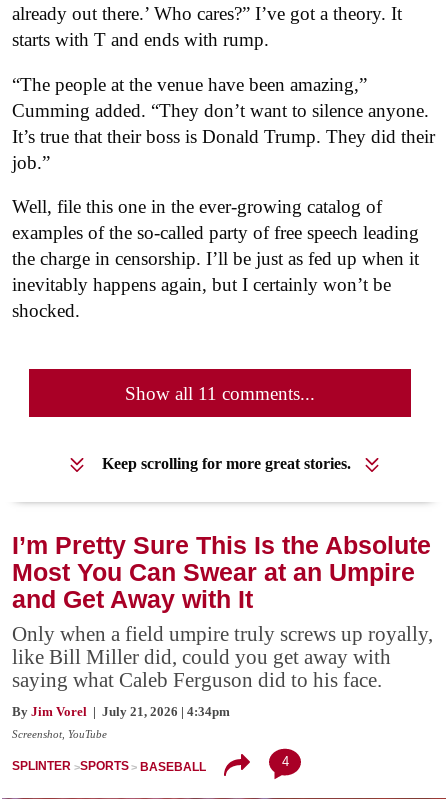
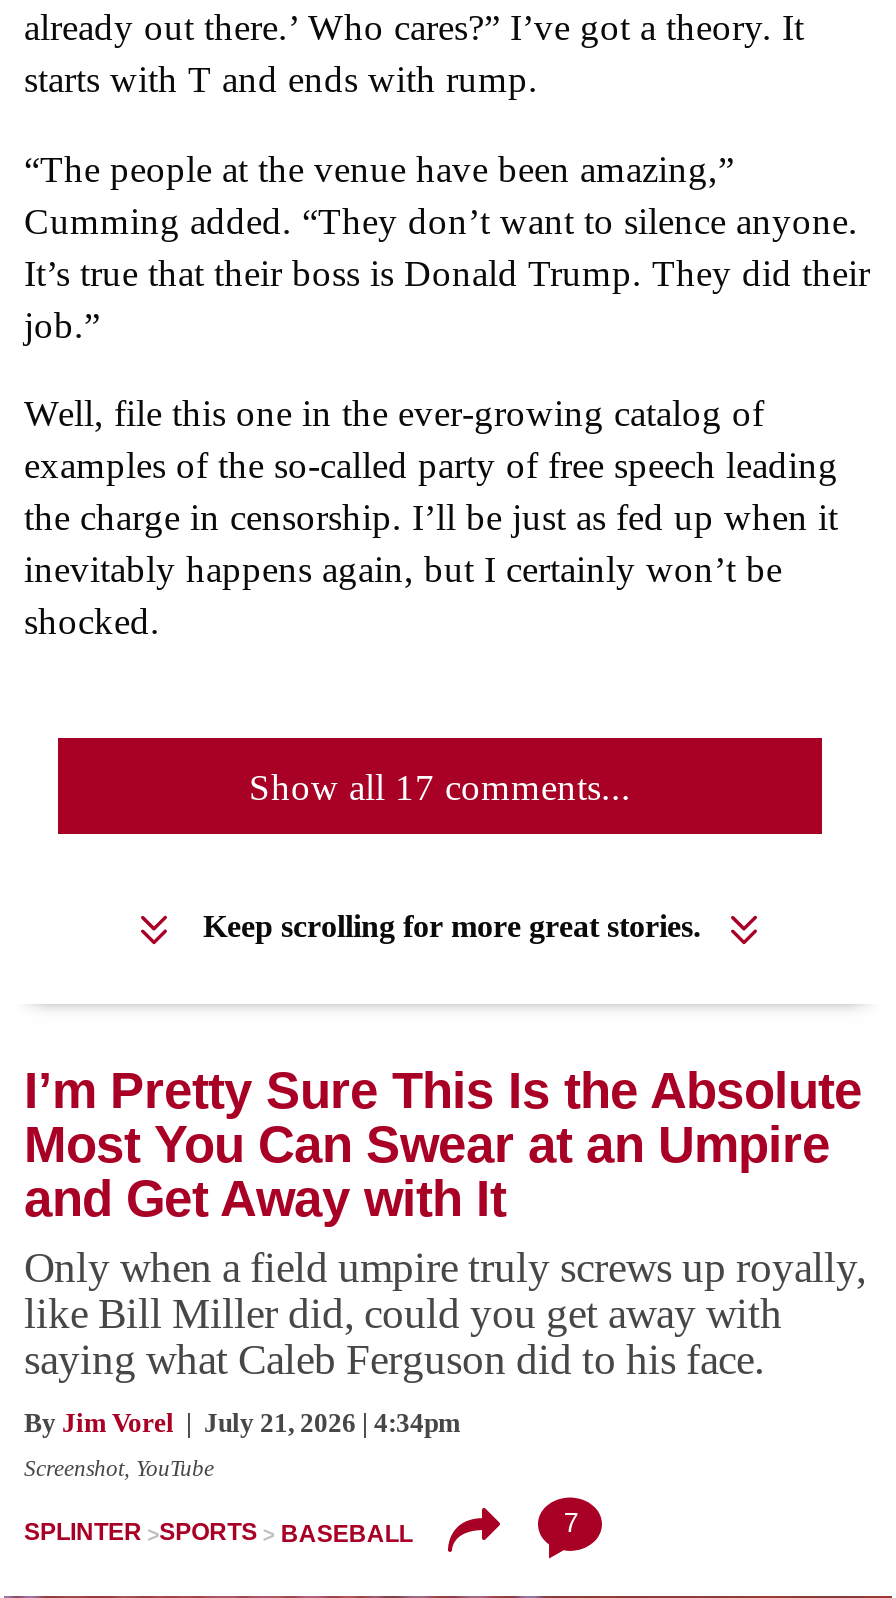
- Show all 11 comments...
+ Show all 17 comments...

- 4
+ 7
